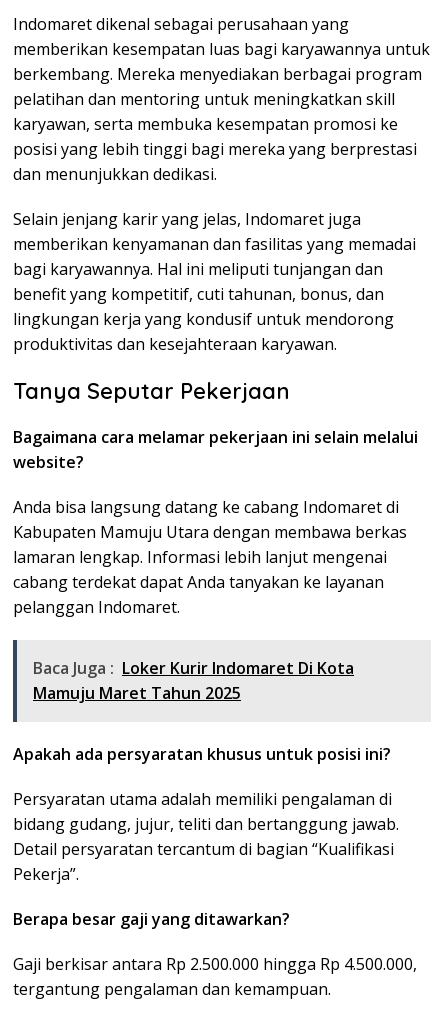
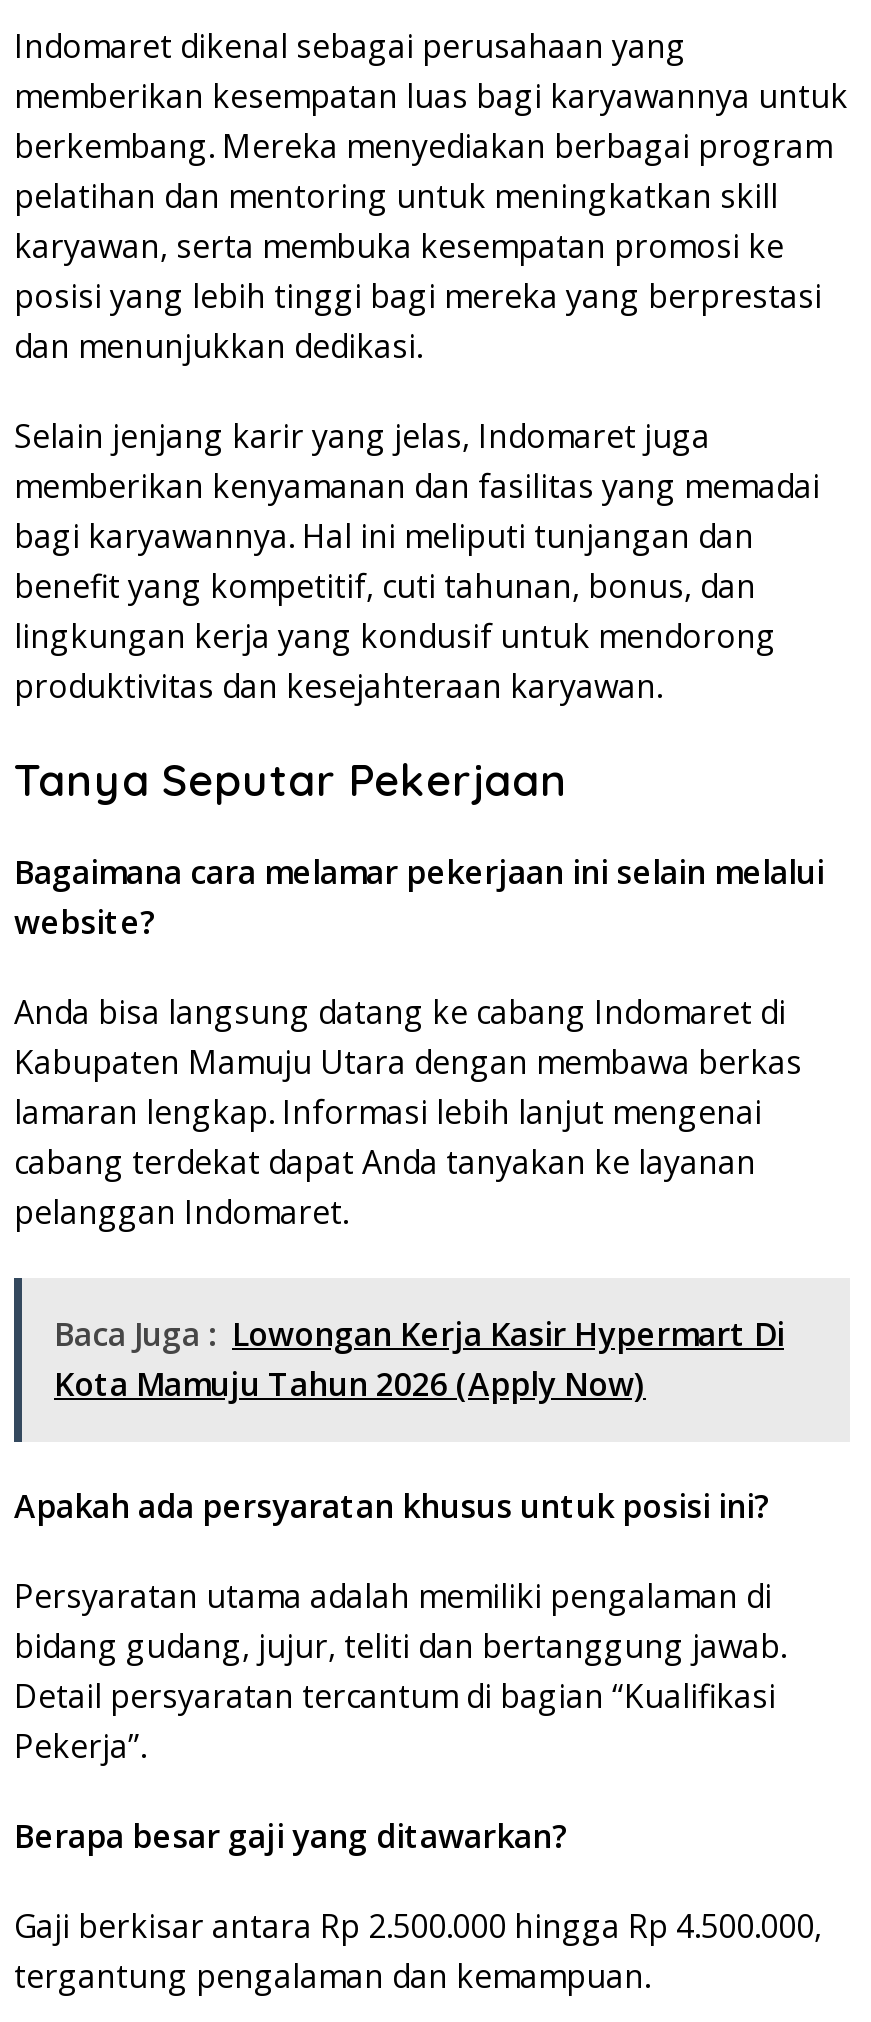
- Baca Juga : Loker Kurir Indomaret Di Kota
- Mamuju Maret Tahun 2025
+ Baca Juga : Lowongan Kerja Kasir Hypermart Di
+ Kota Mamuju Tahun 2026 (Apply Now)
